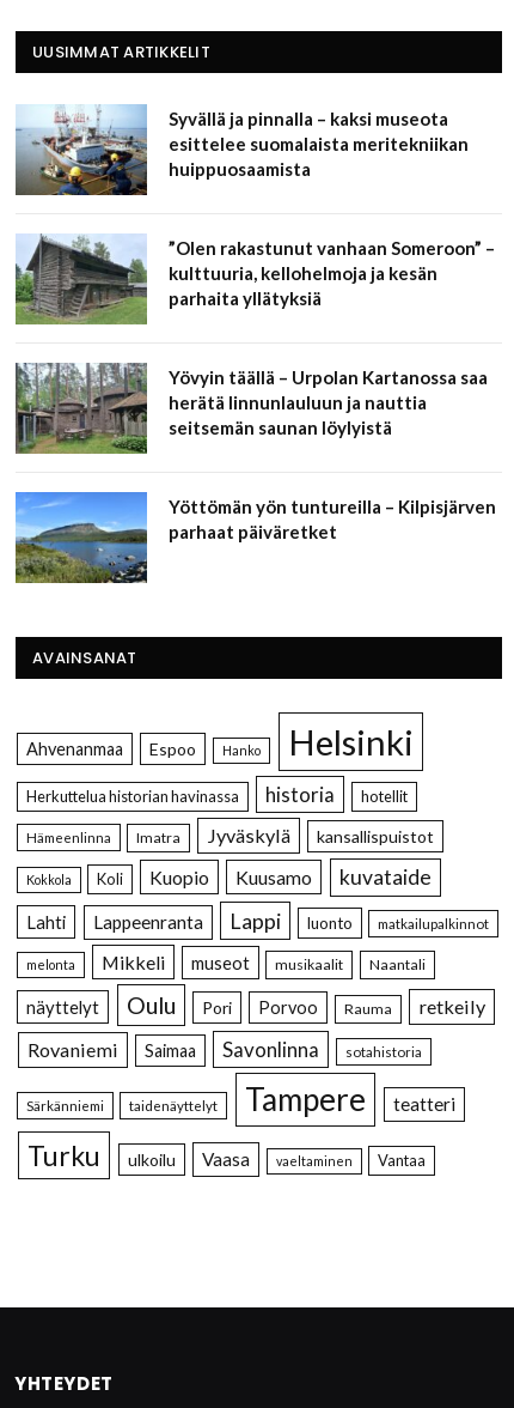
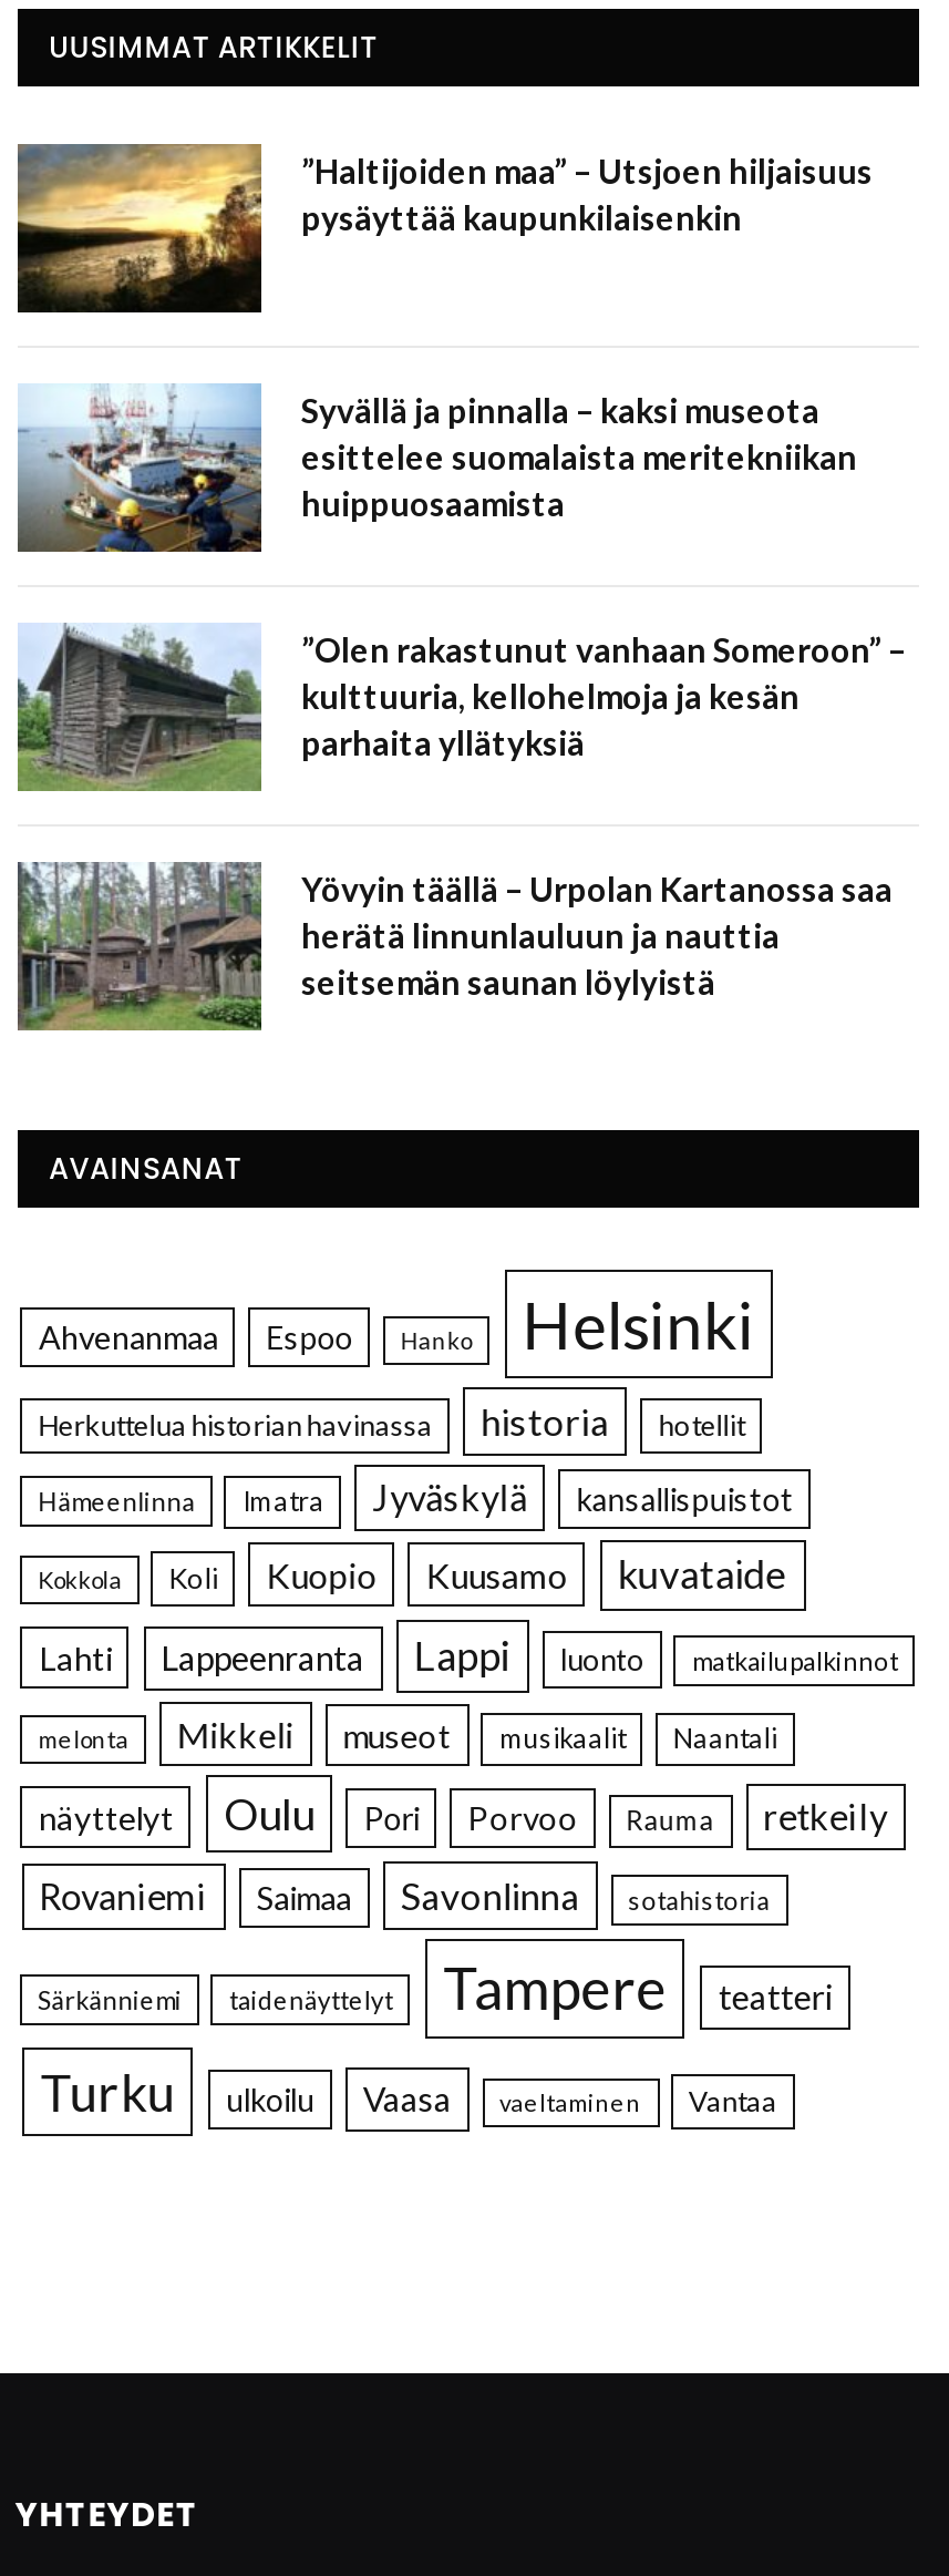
+ [image]
+ ”Haltijoiden maa” – Utsjoen hiljaisuus
+ pysäyttää kaupunkilaisenkin

moved down: [image] | Syvällä ja pinnalla – kaksi museota | esittelee suomalaista meritekniikan | ... | herätä linnunlauluun ja nauttia | seitsemän saunan löylyistä

- [image]
- Yöttömän yön tuntureilla – Kilpisjärven
- parhaat päiväretket
